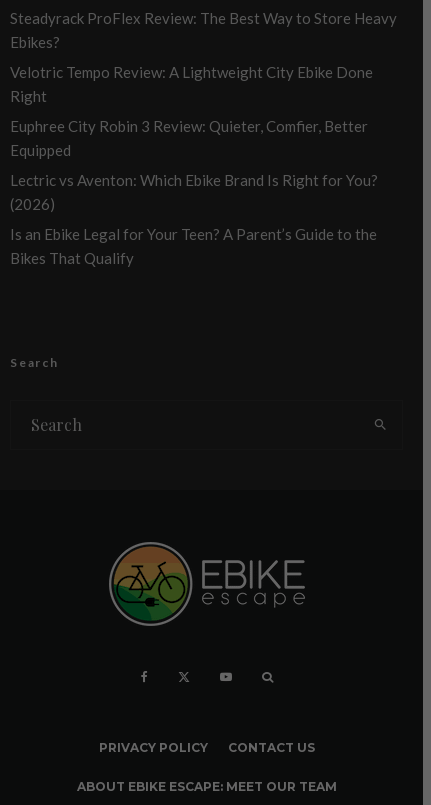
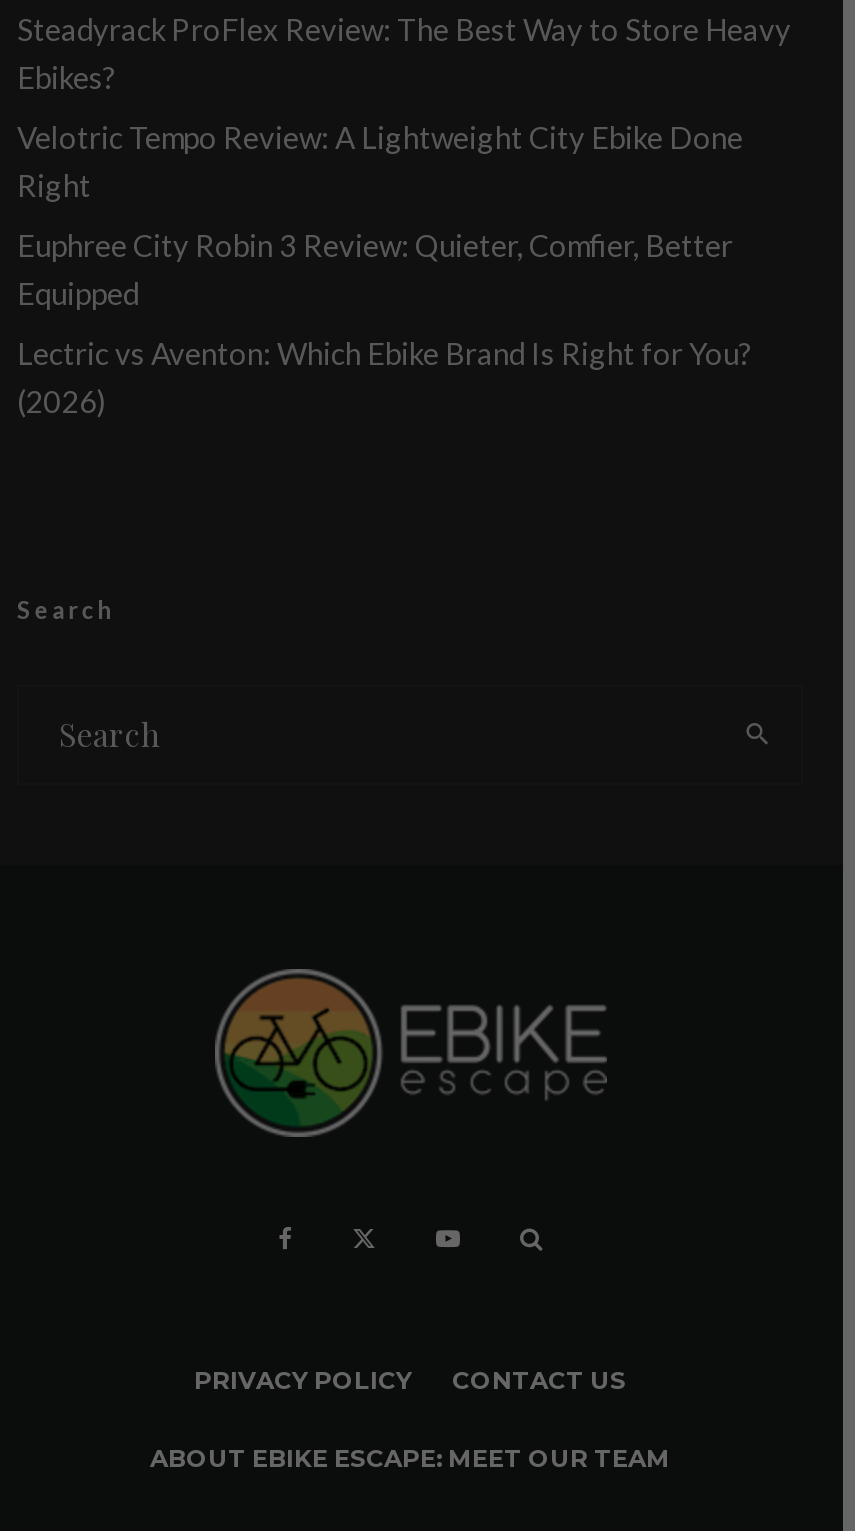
- Is an Ebike Legal for Your Teen? A Parent’s Guide to the
- Bikes That Qualify
